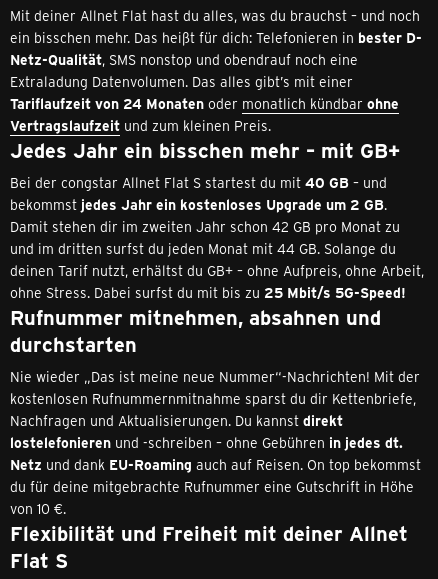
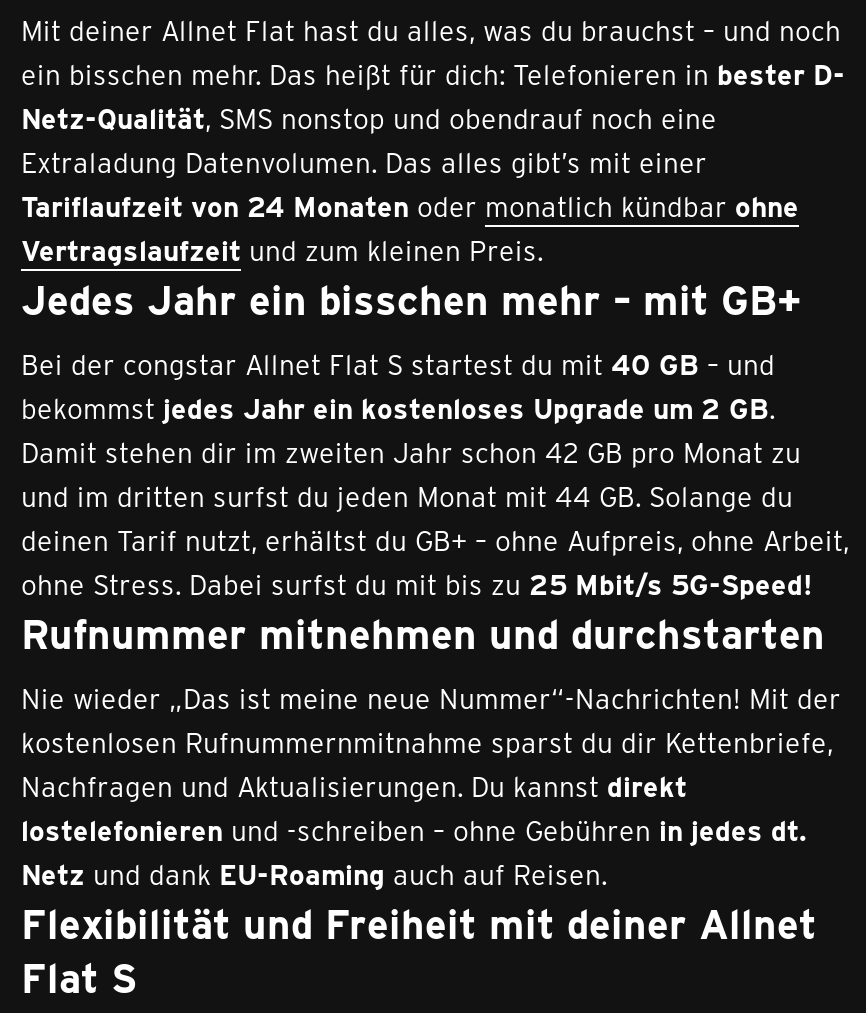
- Rufnummer mitnehmen, absahnen und
- durchstarten
+ Rufnummer mitnehmen und durchstarten

- Netz und dank EU-Roaming auch auf Reisen. On top bekommst
- du für deine mitgebrachte Rufnummer eine Gutschrift in Höhe
- von 10 €.
+ Netz und dank EU-Roaming auch auf Reisen.
